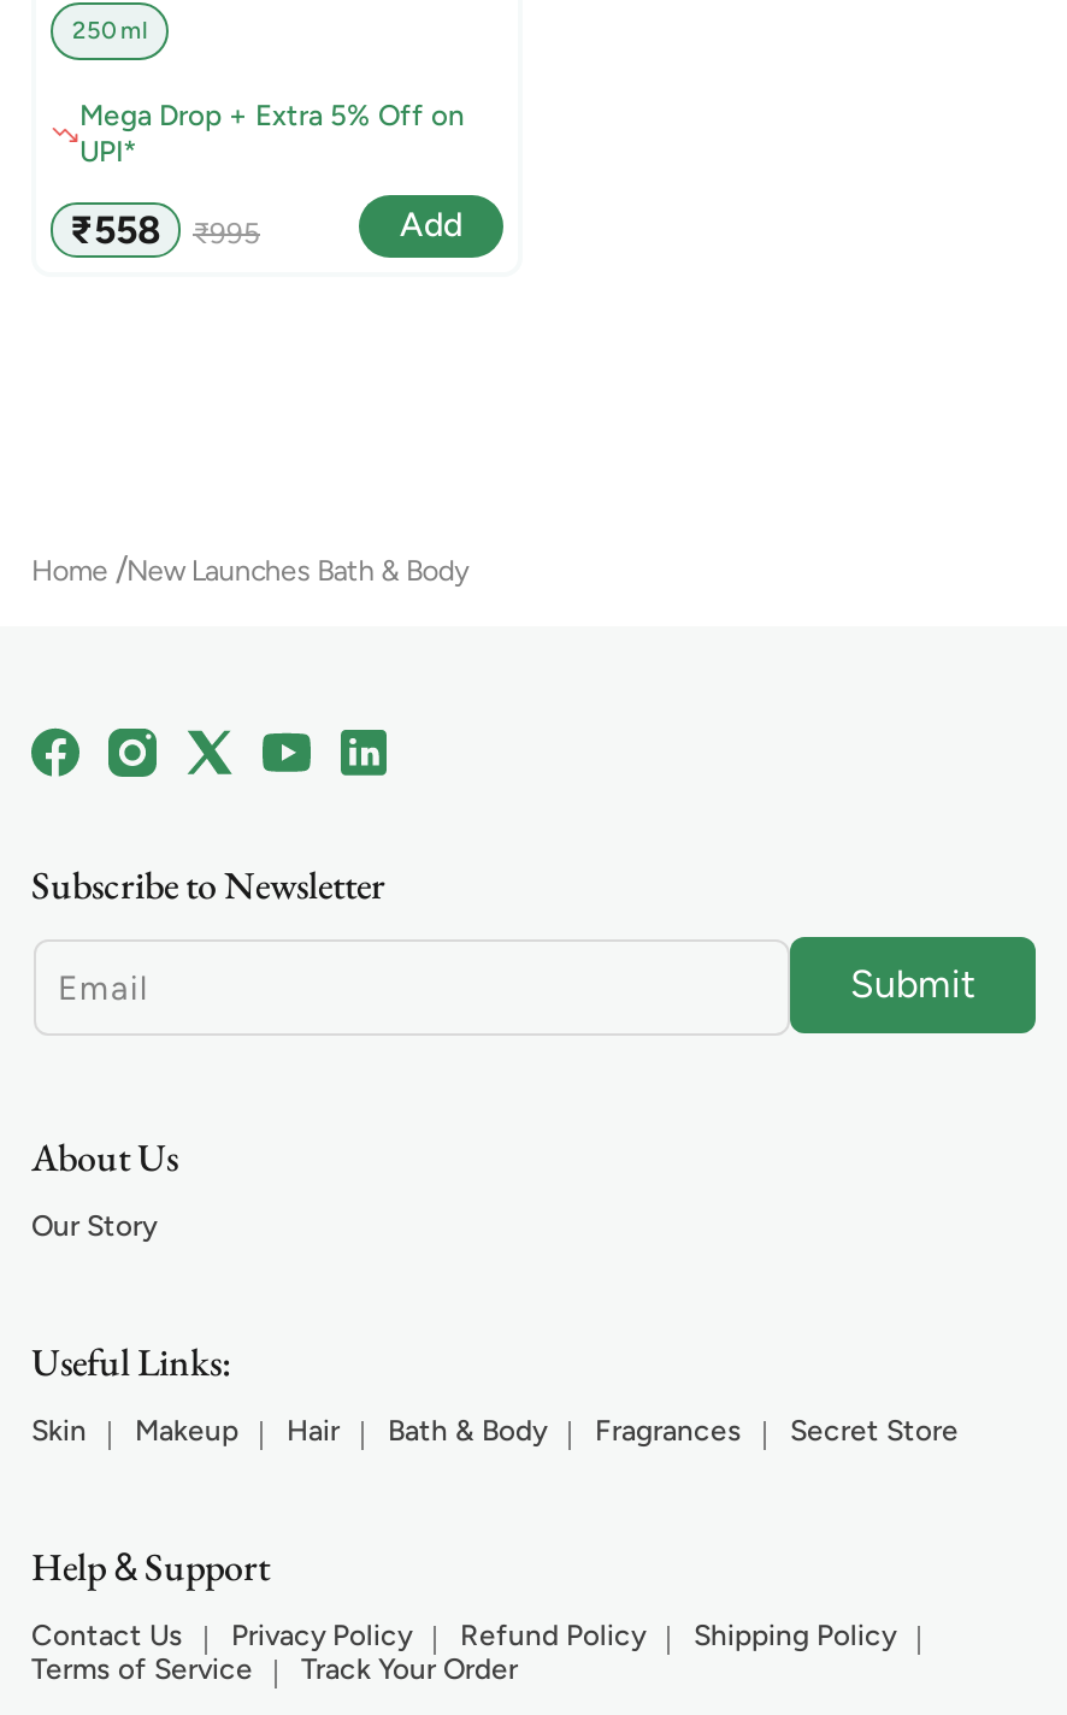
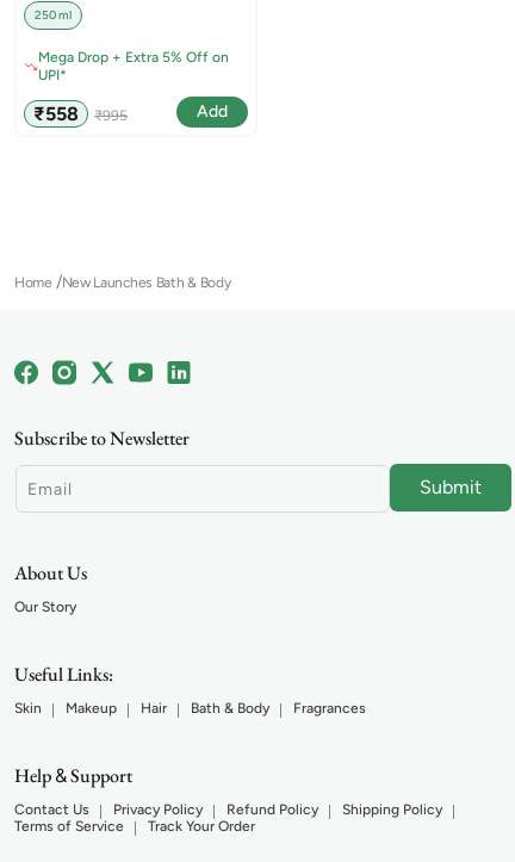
- Secret Store
